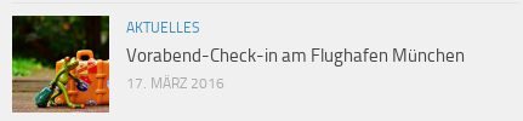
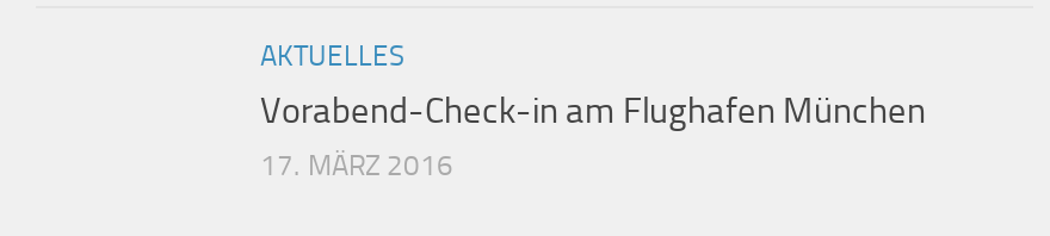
- [image]
